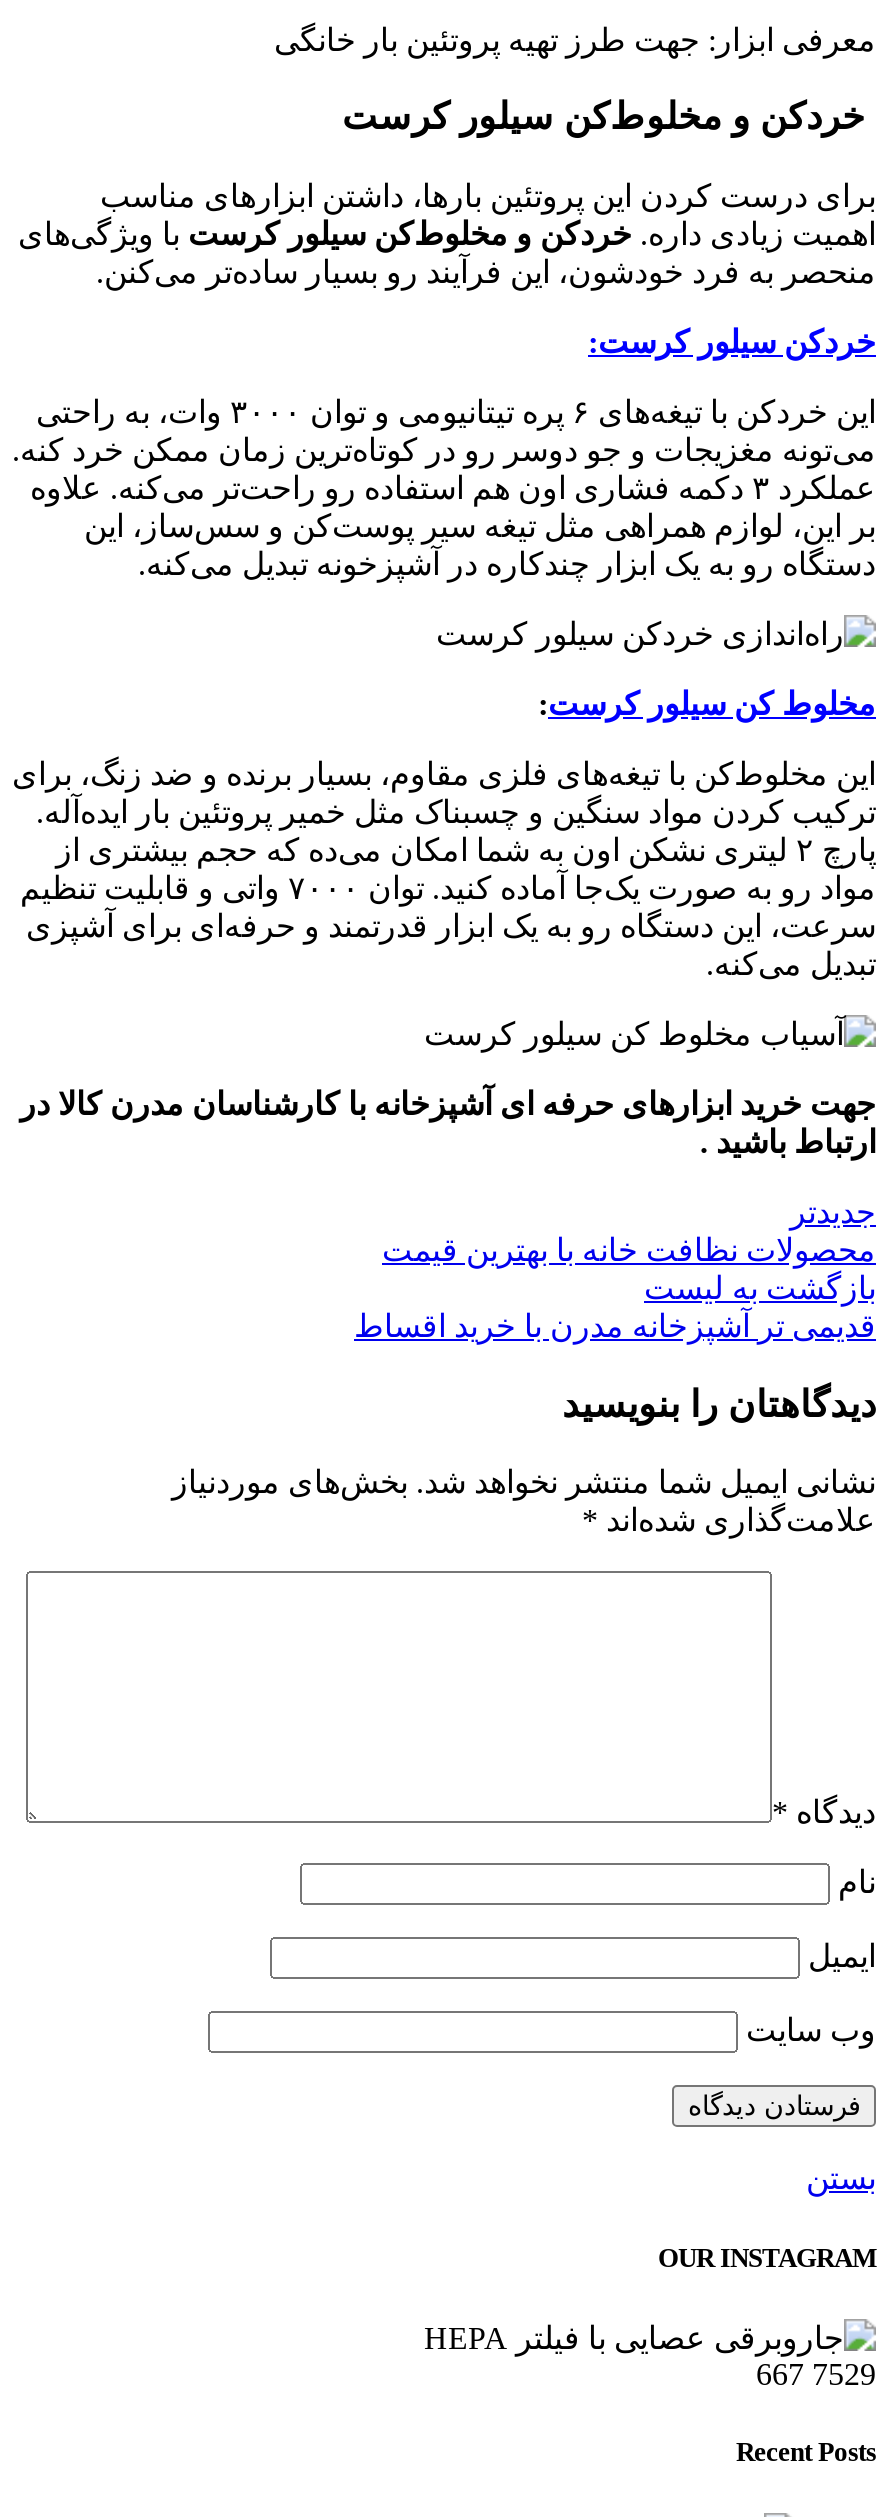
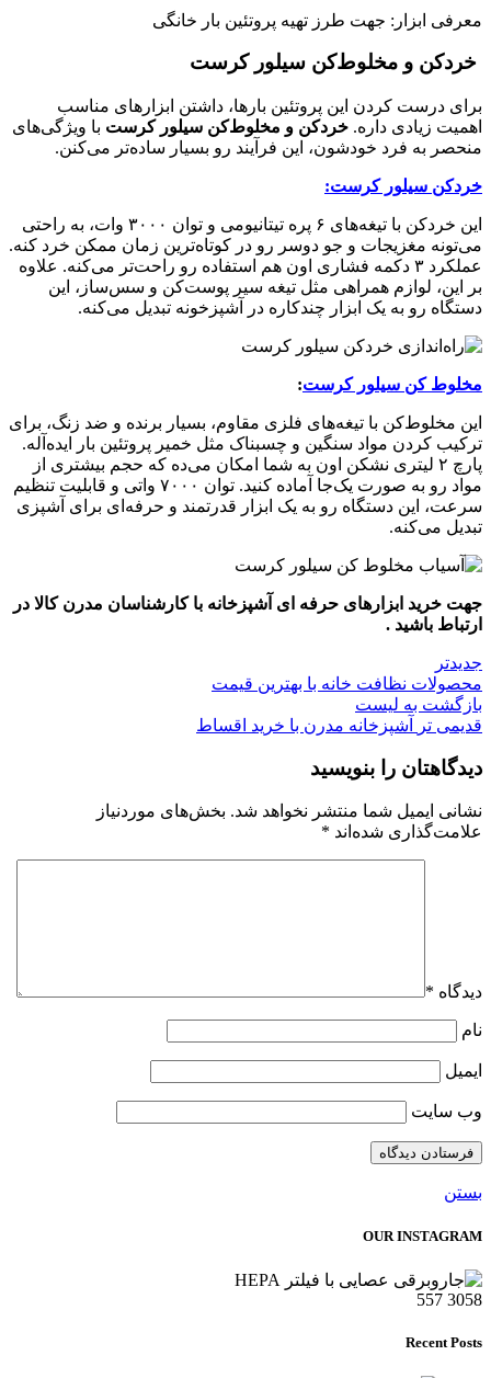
- 667
+ 557

- 7529
+ 3058
